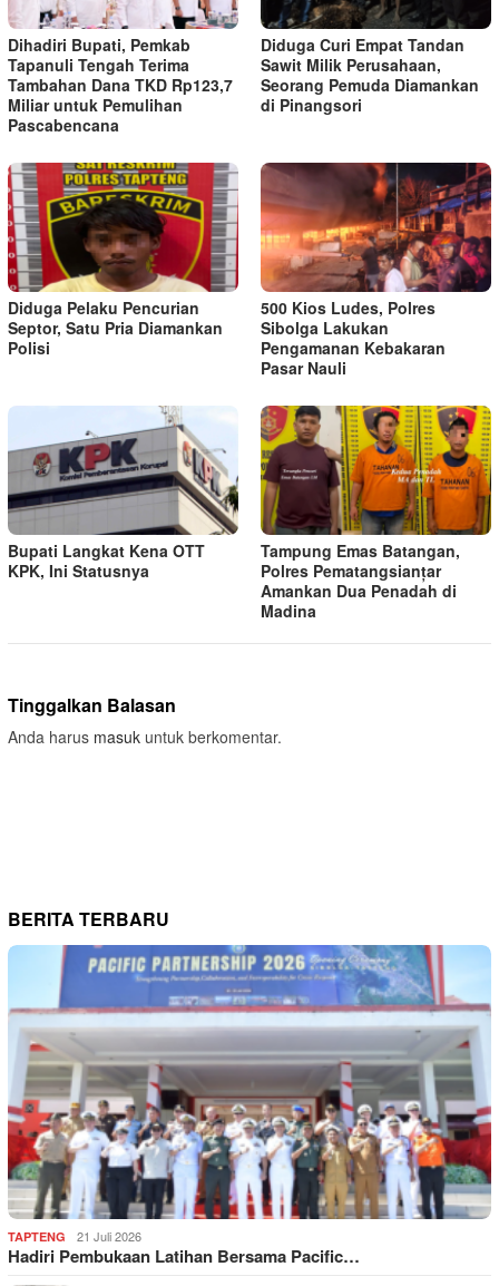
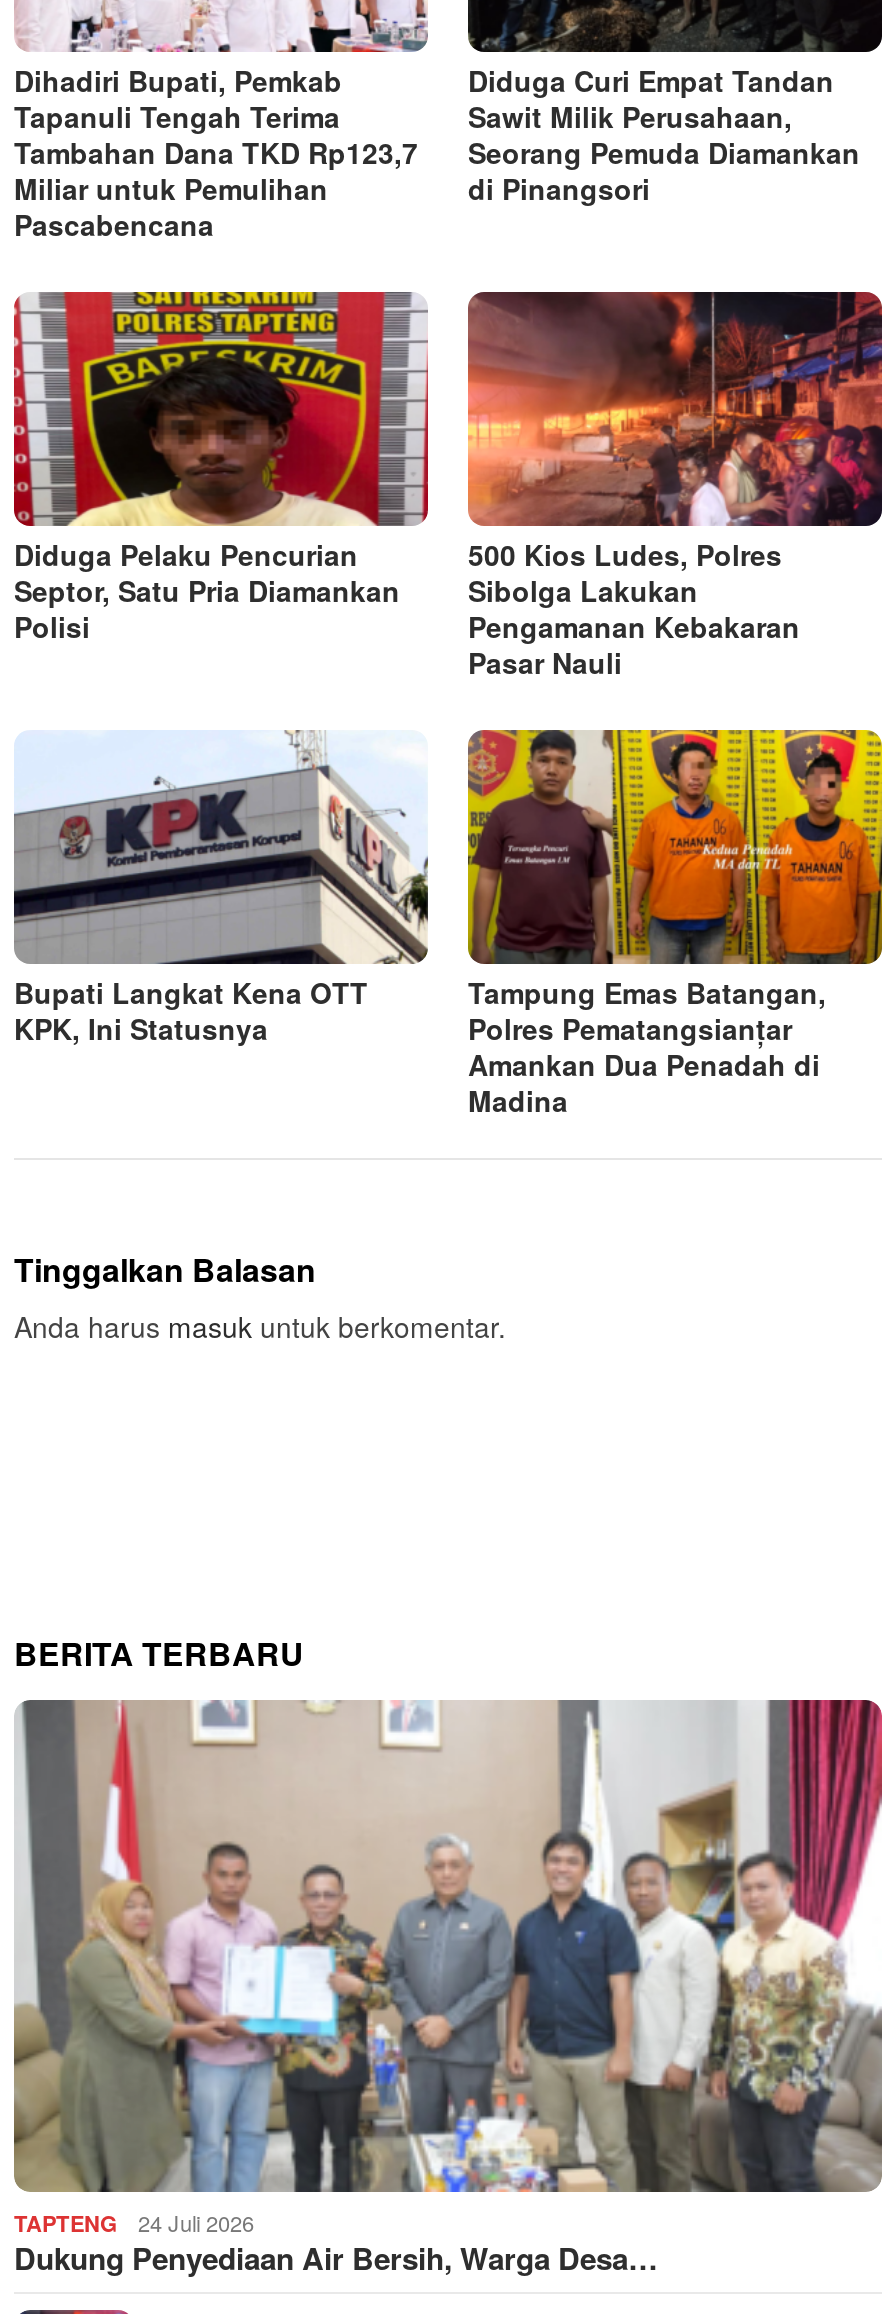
- [image]
- 21 Juli 2026
- Hadiri Pembukaan Latihan Bersama Pacific…
+ [image]
+ 24 Juli 2026
+ Dukung Penyediaan Air Bersih, Warga Desa…
